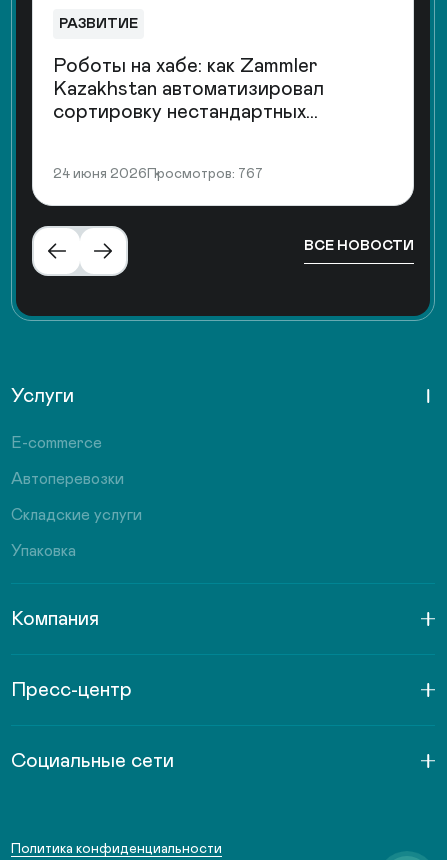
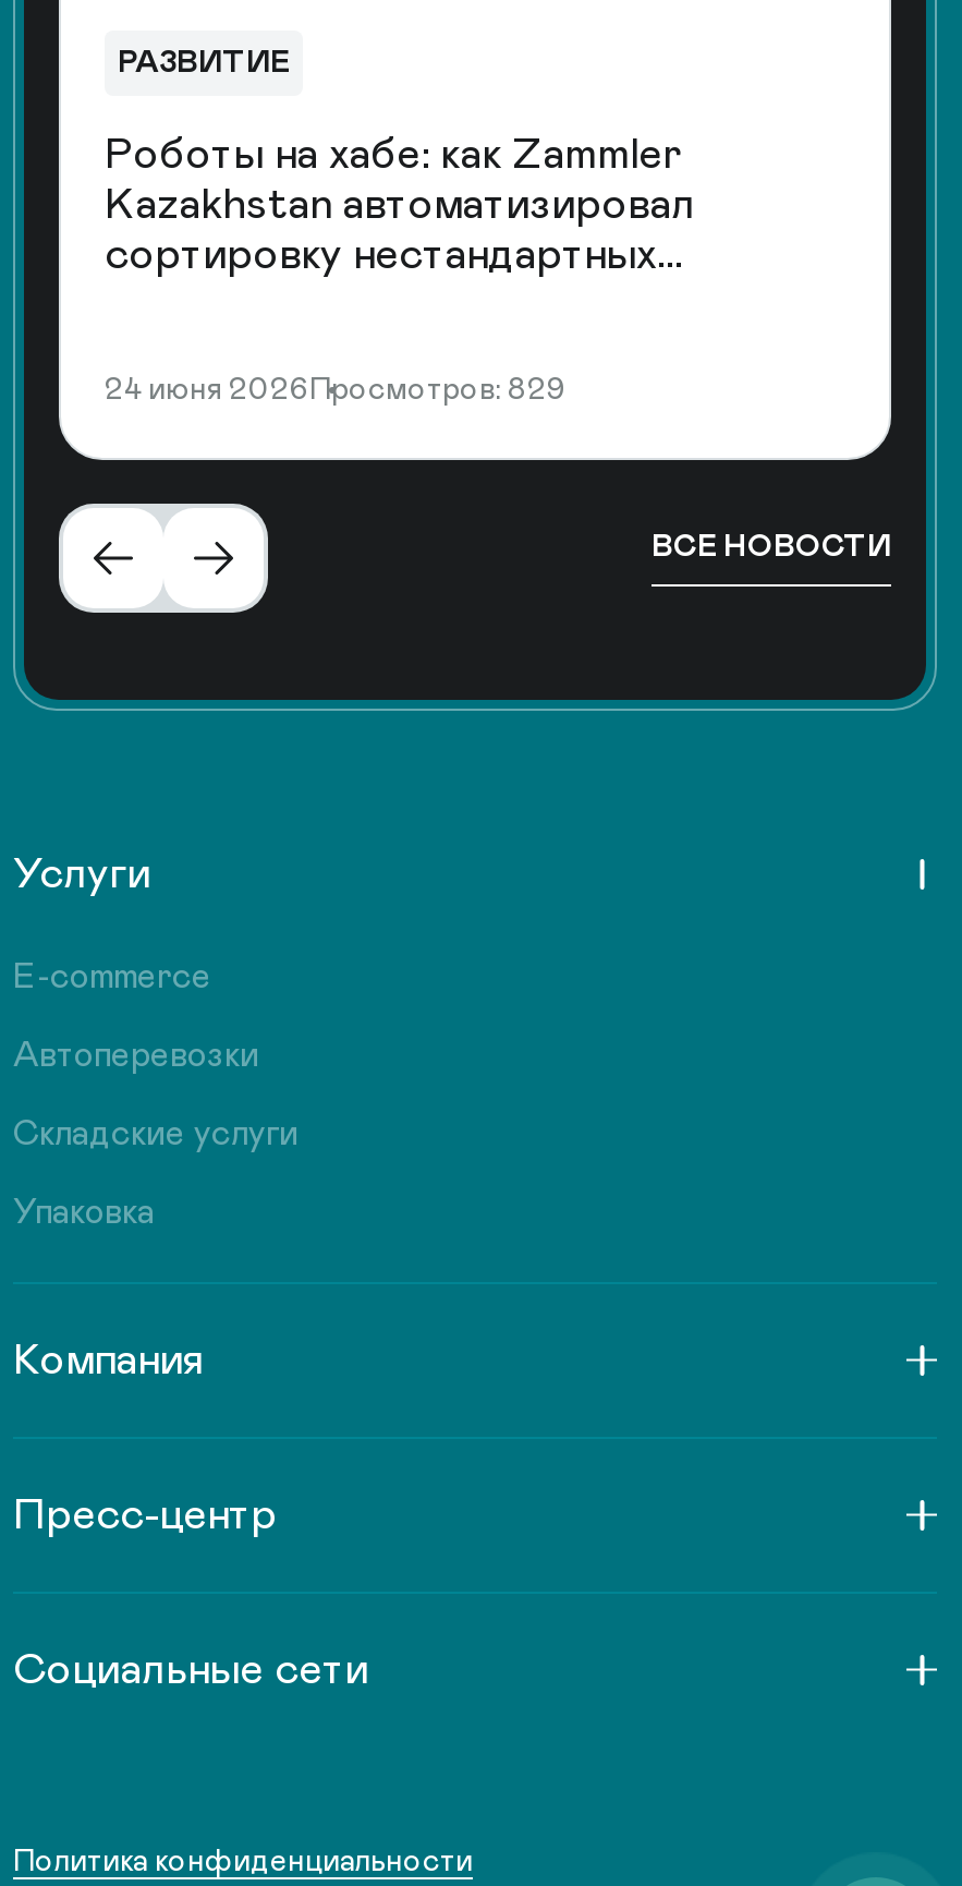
- 24 июня 2026 Просмотров: 767
+ 24 июня 2026 Просмотров: 829
